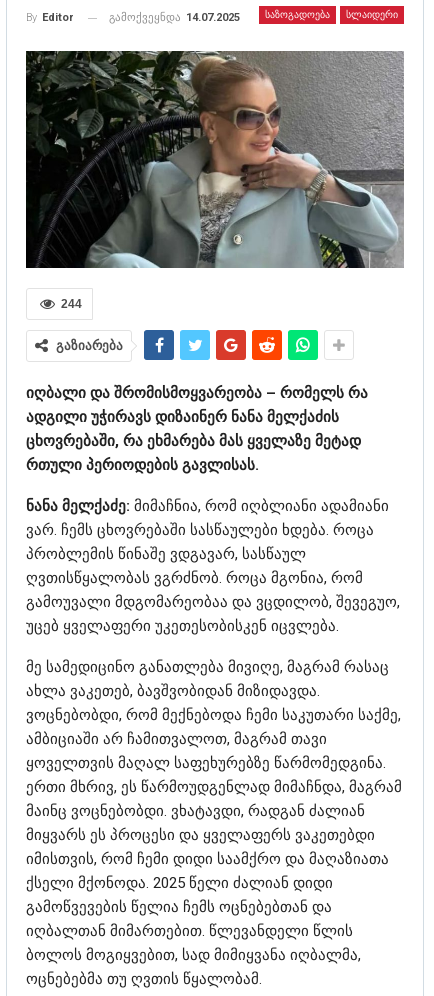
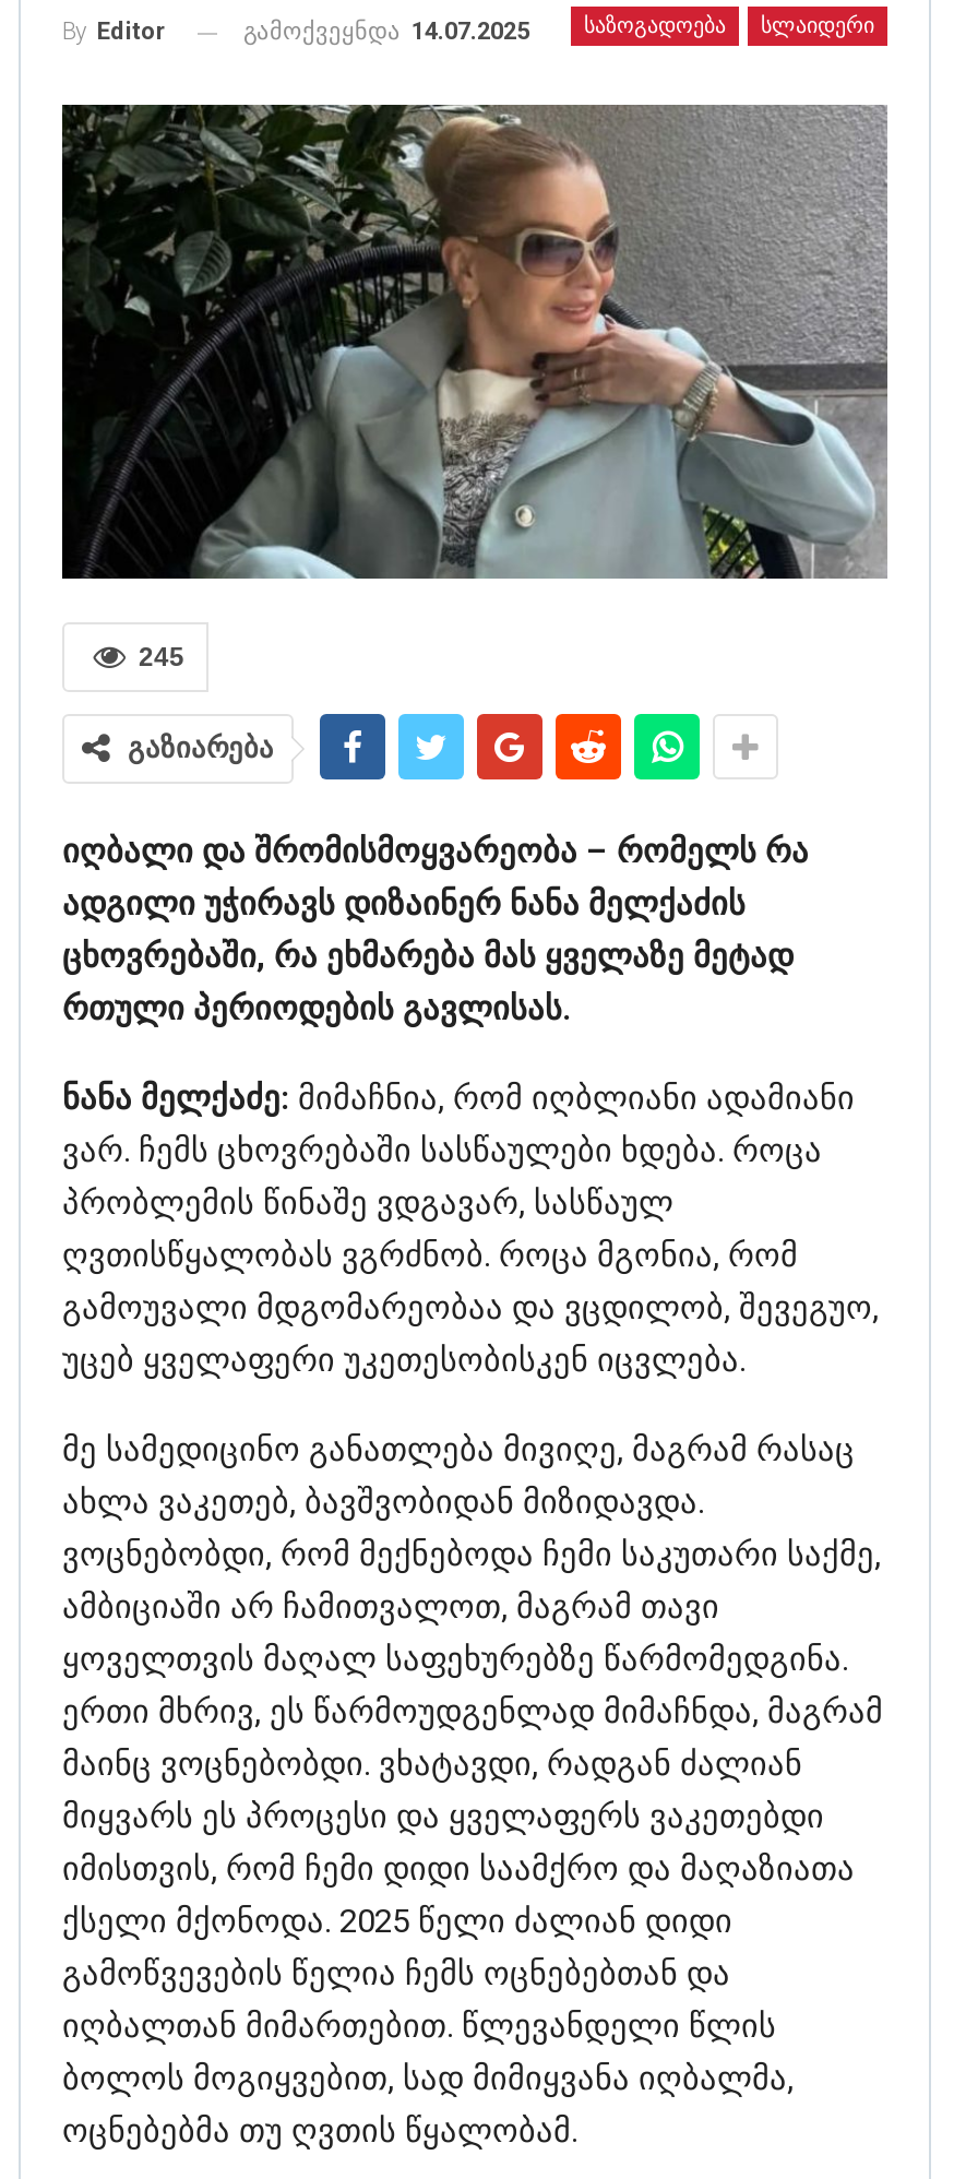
- 244
+ 245
